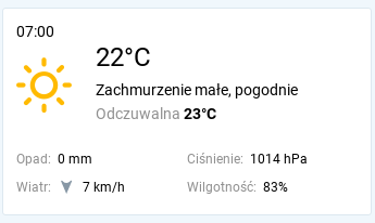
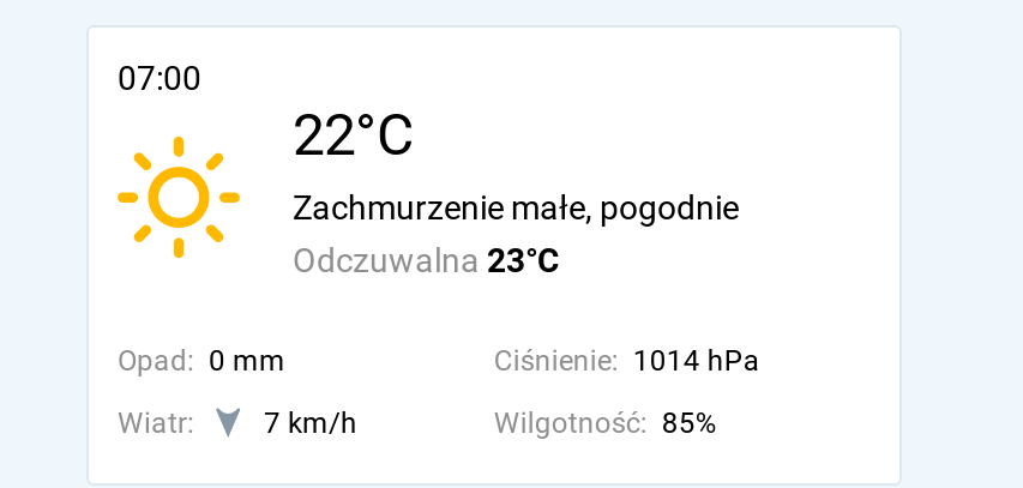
- Wilgotność: 83%
+ Wilgotność: 85%
